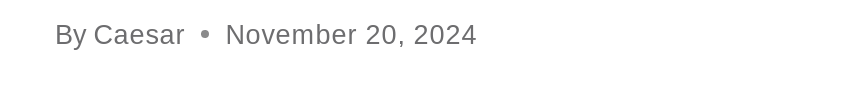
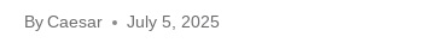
- By Caesar November 20, 2024
+ By Caesar July 5, 2025
